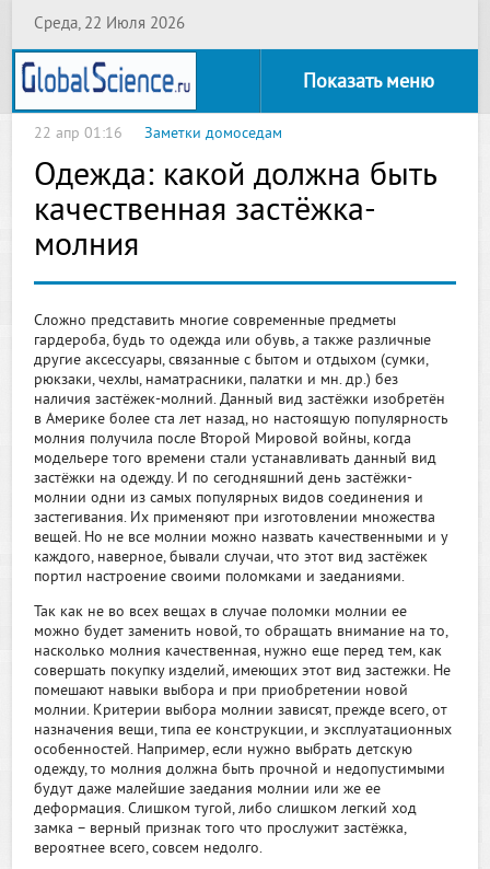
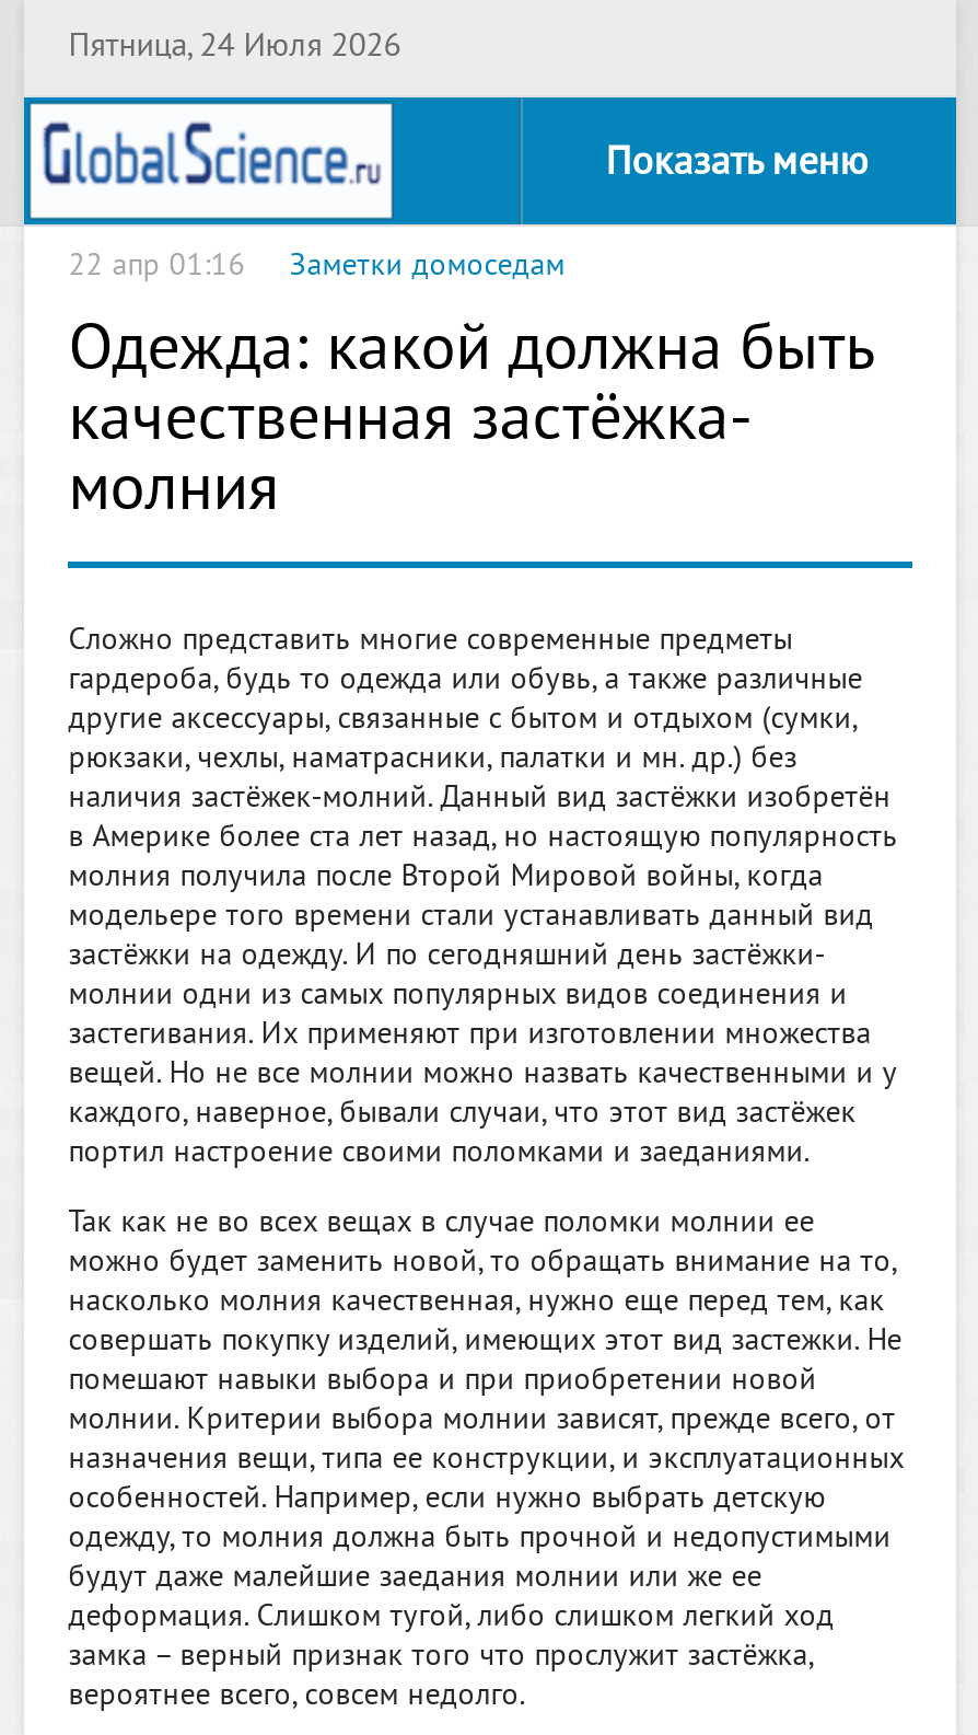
- Среда, 22 Июля 2026
+ Пятница, 24 Июля 2026
